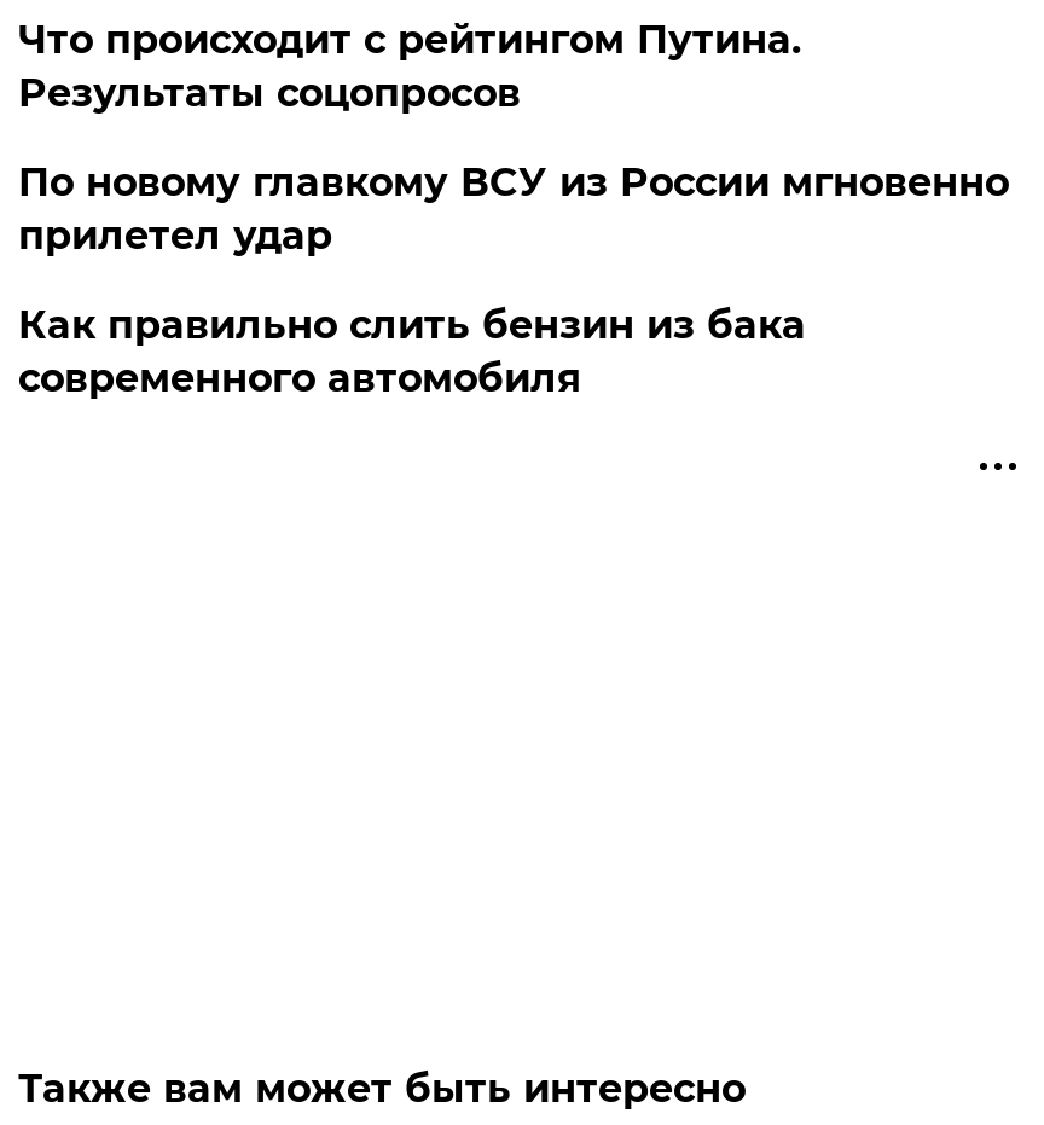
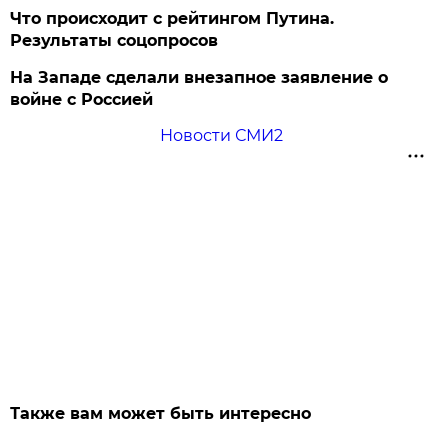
- По новому главкому ВСУ из России мгновенно
- прилетел удар
+ На Западе сделали внезапное заявление о
+ войне с Россией

- Как правильно слить бензин из бака
- современного автомобиля
+ Новости СМИ2
